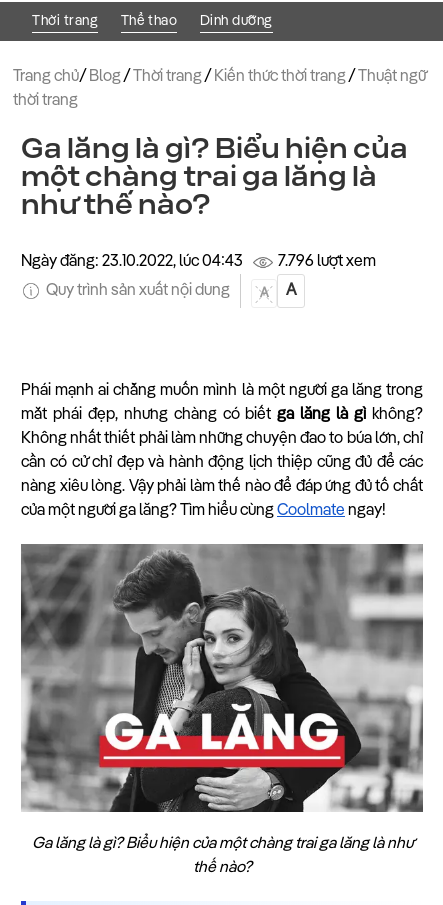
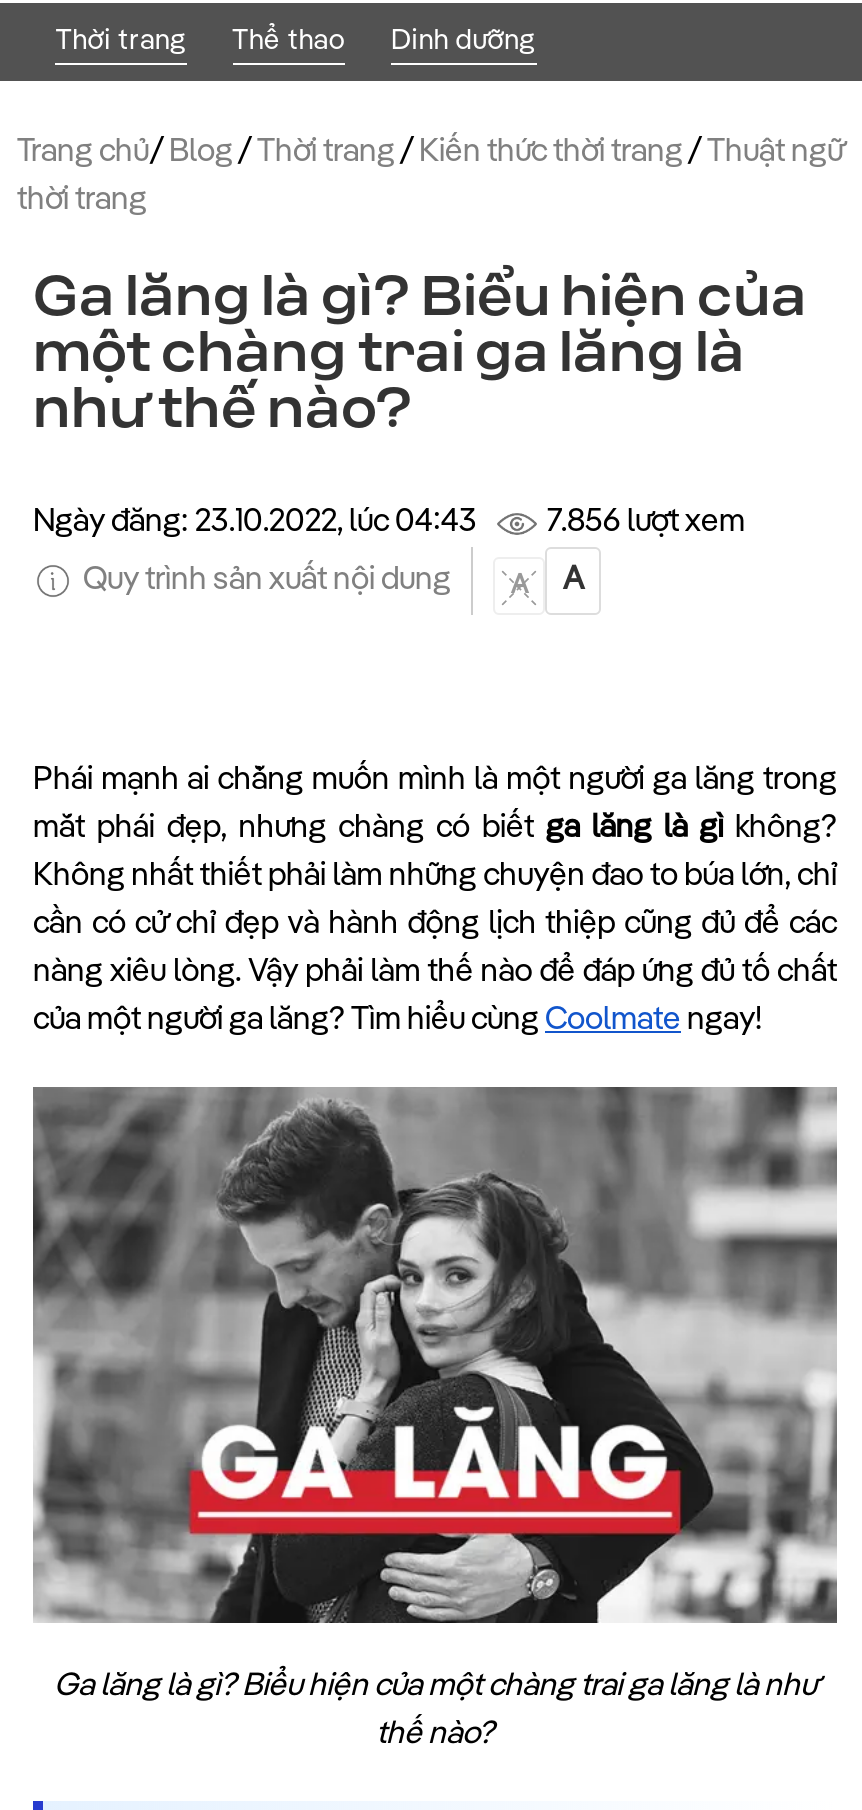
- 7.796 lượt xem
+ 7.856 lượt xem
